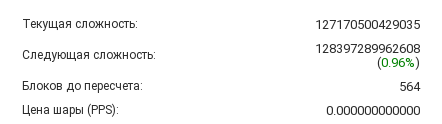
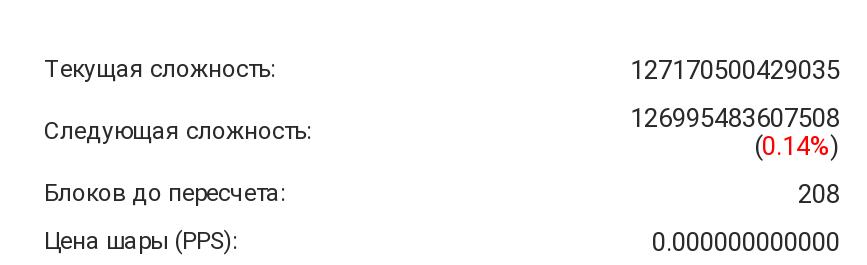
- 128397289962608
+ 126995483607508

- (0.96%)
+ (0.14%)

- 564
+ 208
